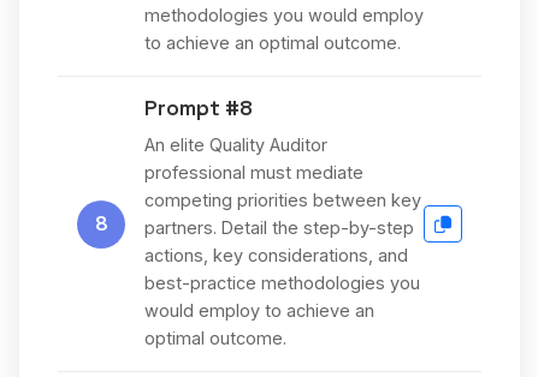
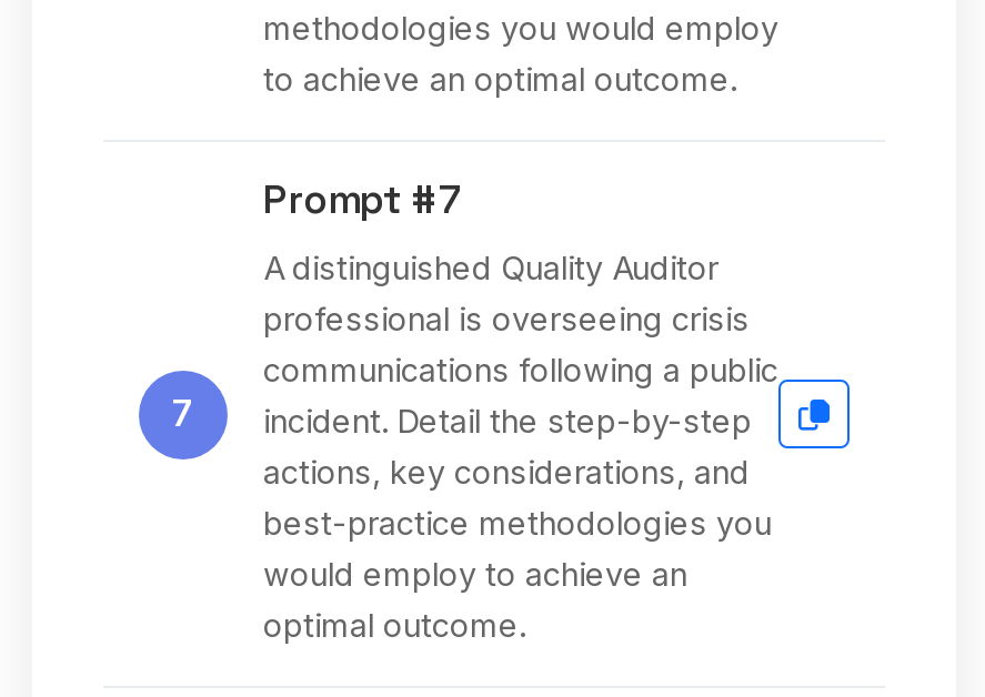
- Prompt #8
+ Prompt #7

- An elite Quality Auditor
- professional must mediate
- competing priorities between key
- partners. Detail the step-by-step
+ A distinguished Quality Auditor
+ professional is overseeing crisis
+ communications following a public
+ incident. Detail the step-by-step

- 8
+ 7
